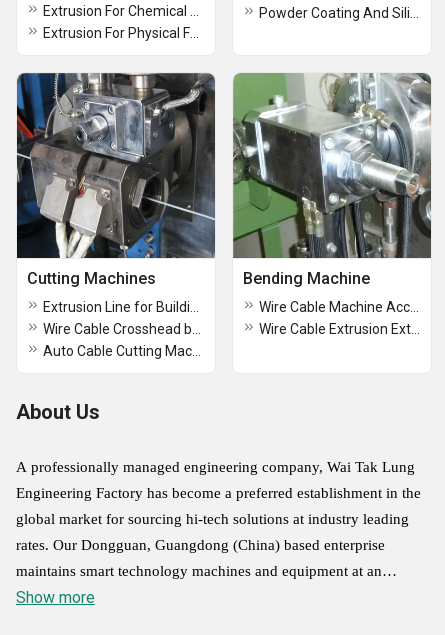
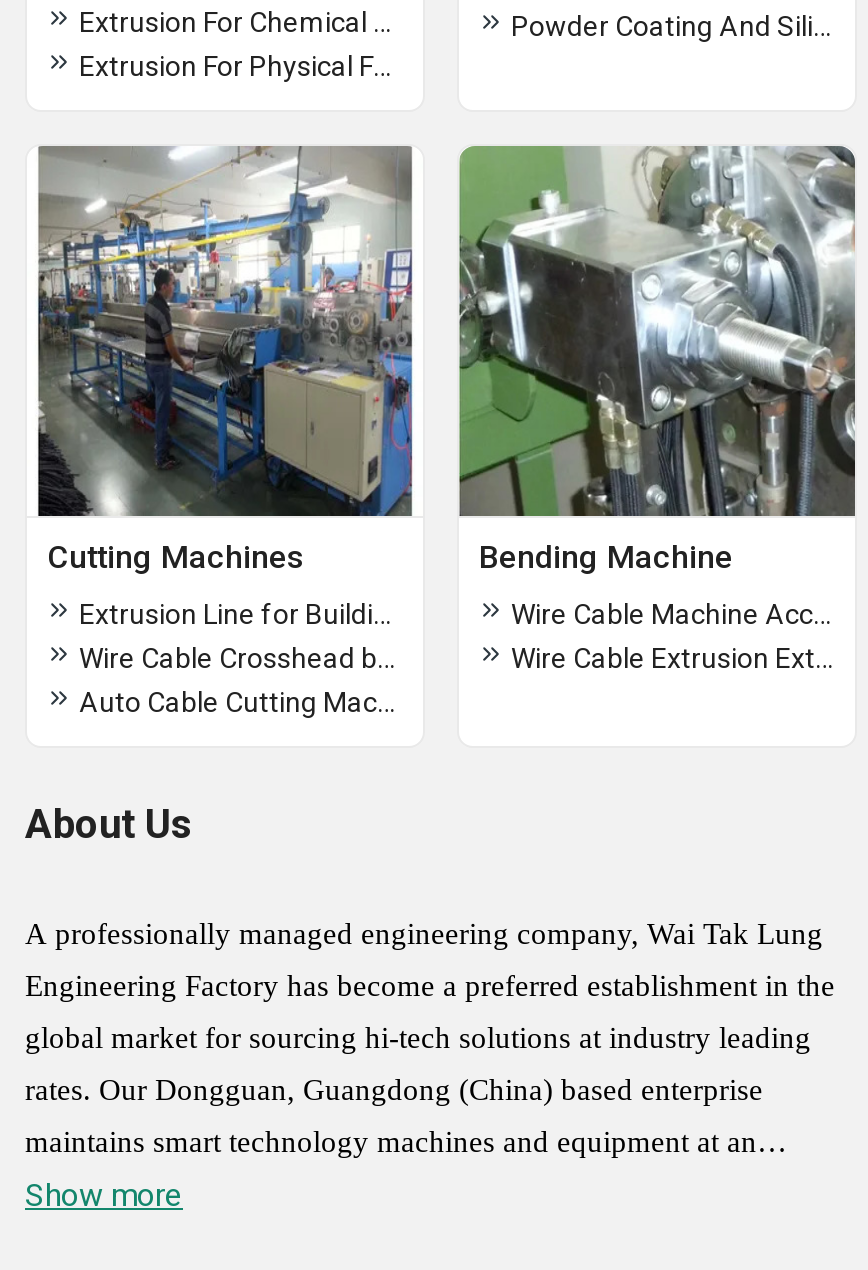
- [image]
+ [image]
